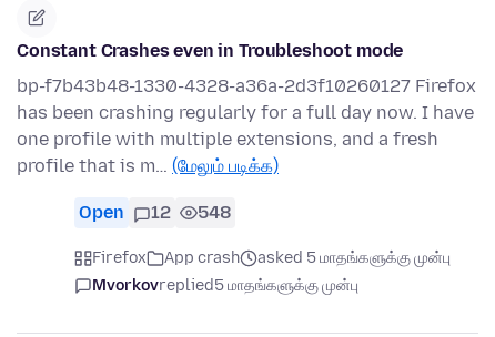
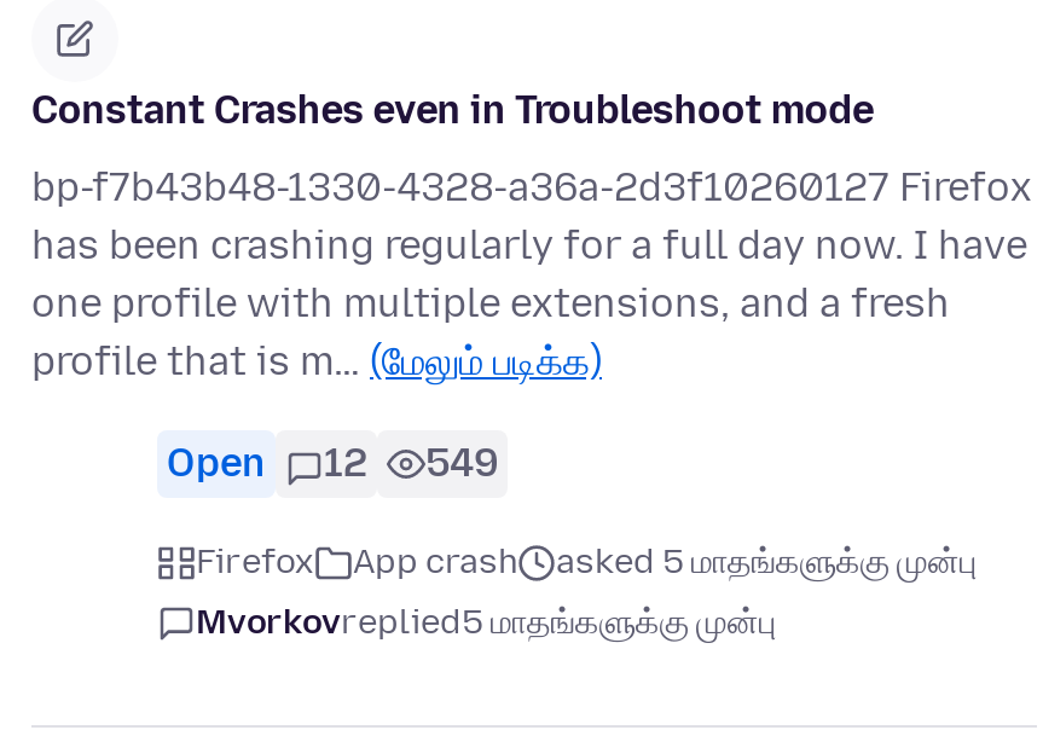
- Open 12 548
+ Open 12 549
